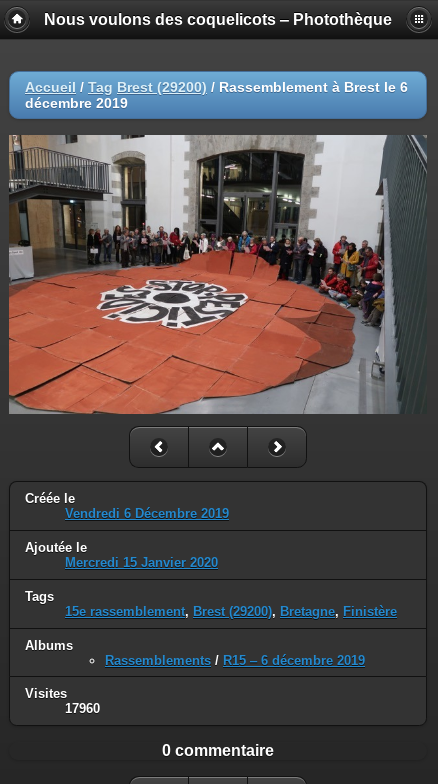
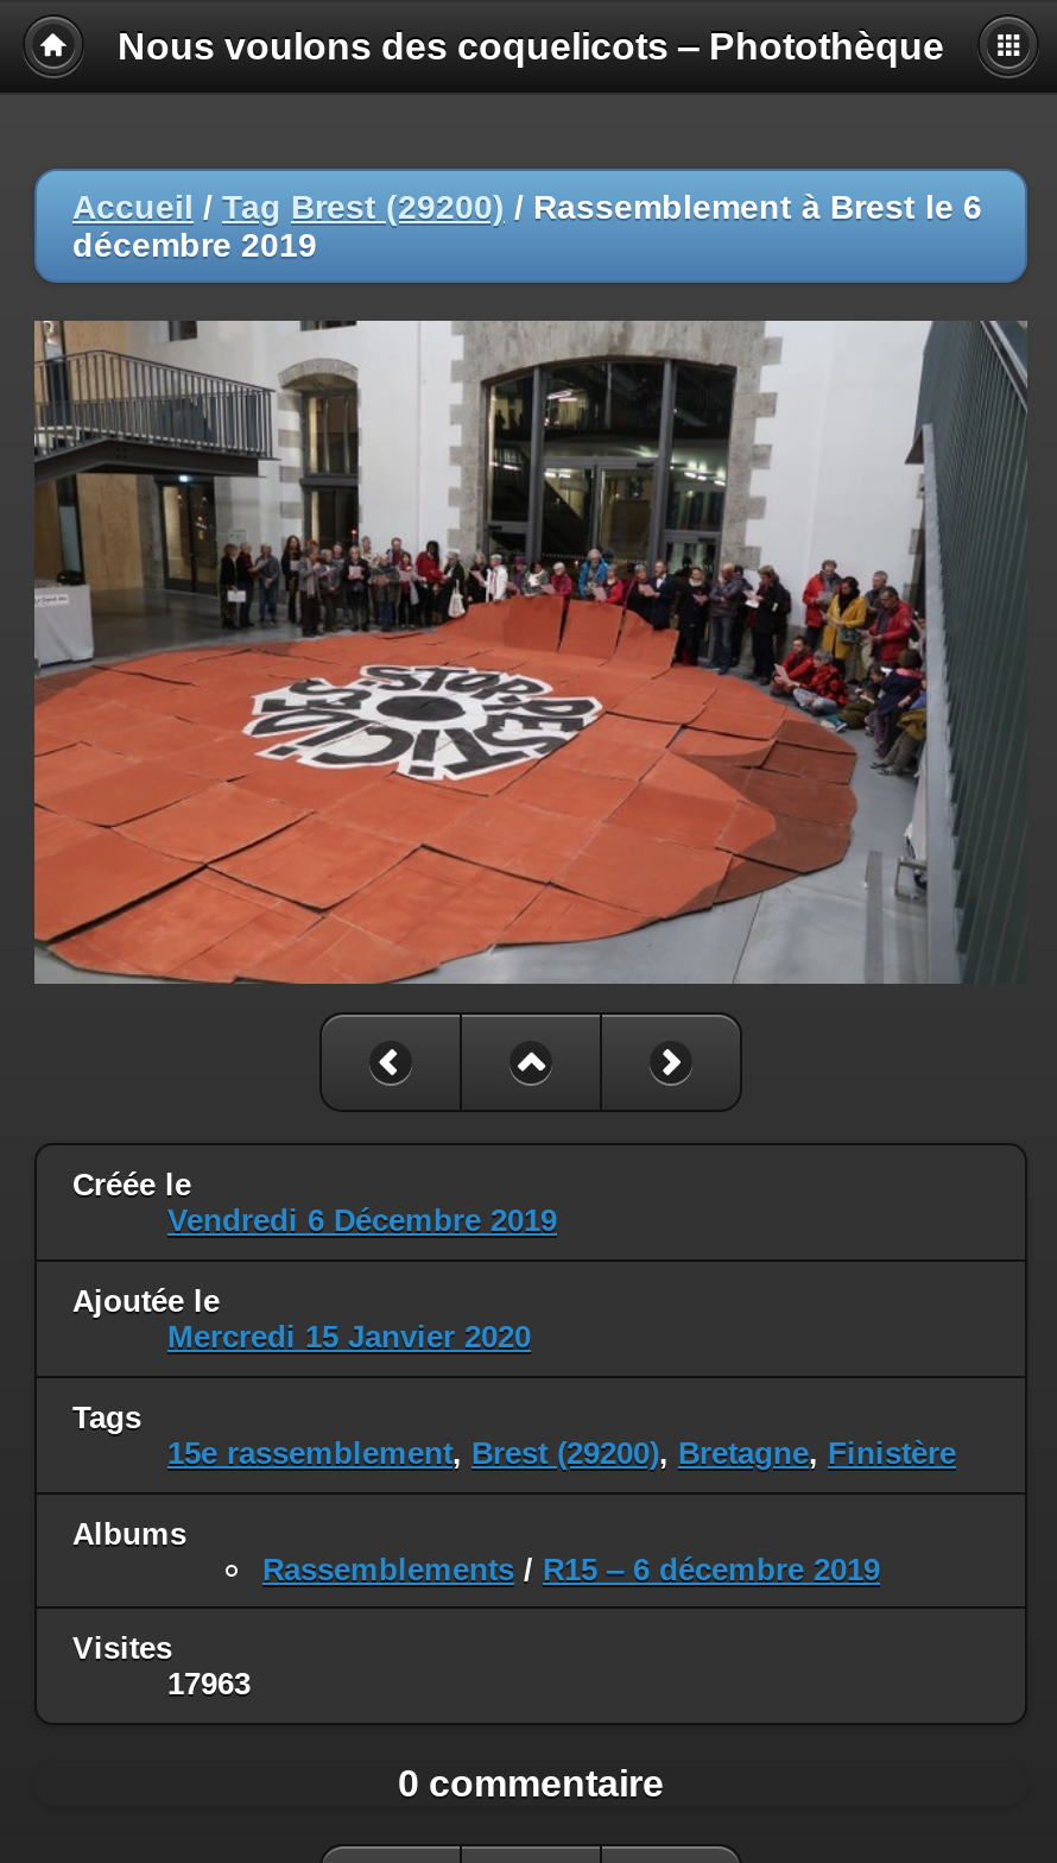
- 17960
+ 17963
